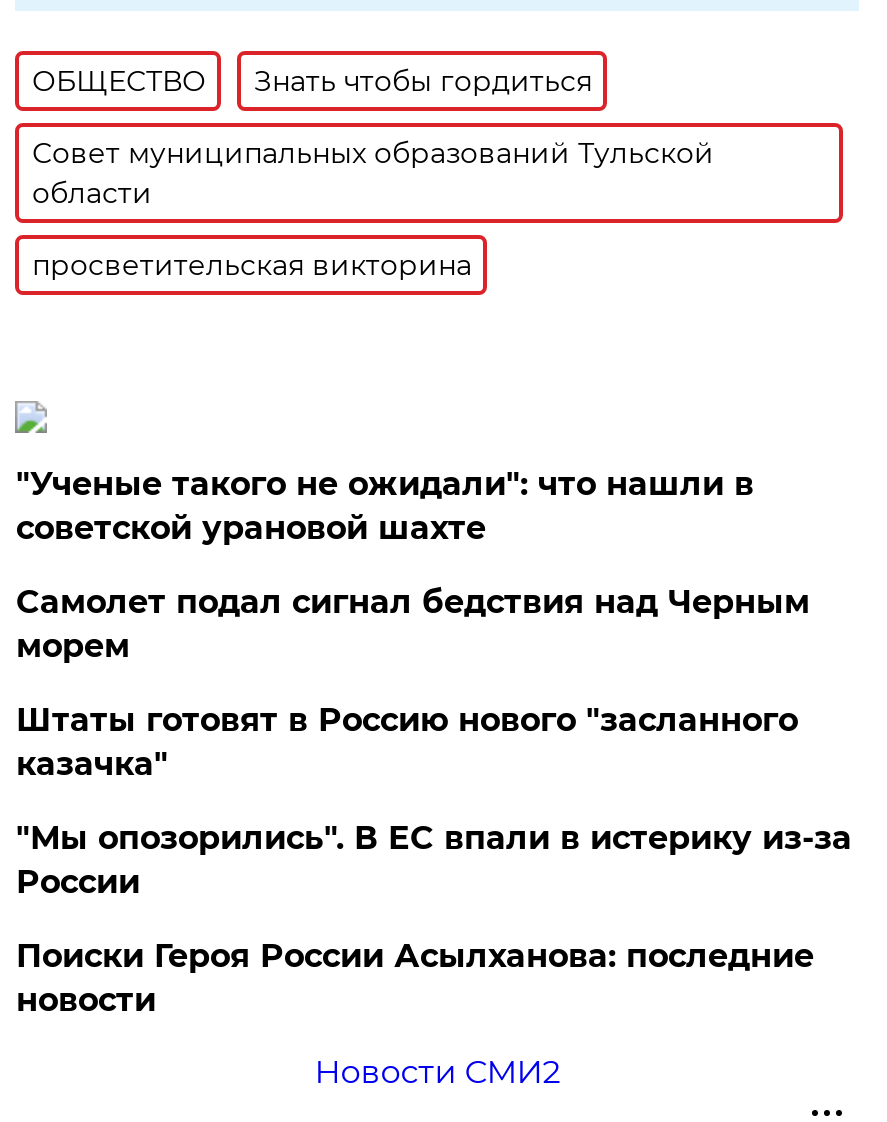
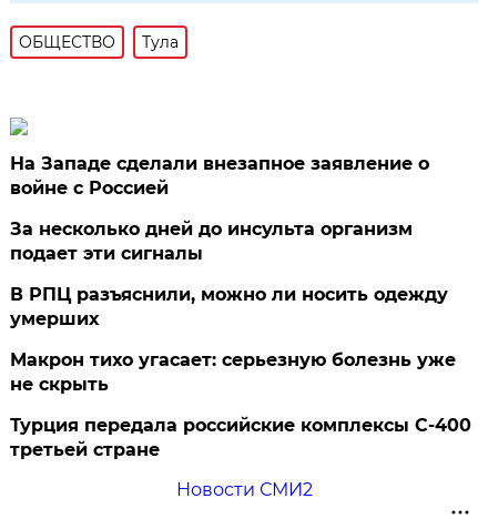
- Знать чтобы гордиться
- Совет муниципальных образований Тульской
- области
- просветительская викторина
+ Тула

- "Ученые такого не ожидали": что нашли в
- советской урановой шахте
- Самолет подал сигнал бедствия над Черным
- морем
- Штаты готовят в Россию нового "засланного
- казачка"
- "Мы опозорились". В ЕС впали в истерику из-за
- России
- Поиски Героя России Асылханова: последние
- новости
+ На Западе сделали внезапное заявление о
+ войне с Россией
+ За несколько дней до инсульта организм
+ подает эти сигналы
+ В РПЦ разъяснили, можно ли носить одежду
+ умерших
+ Макрон тихо угасает: серьезную болезнь уже
+ не скрыть
+ Турция передала российские комплексы С-400
+ третьей стране
